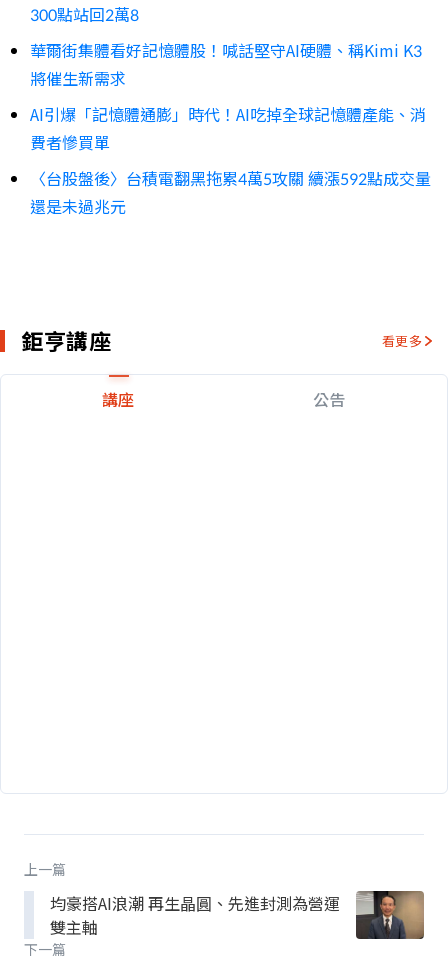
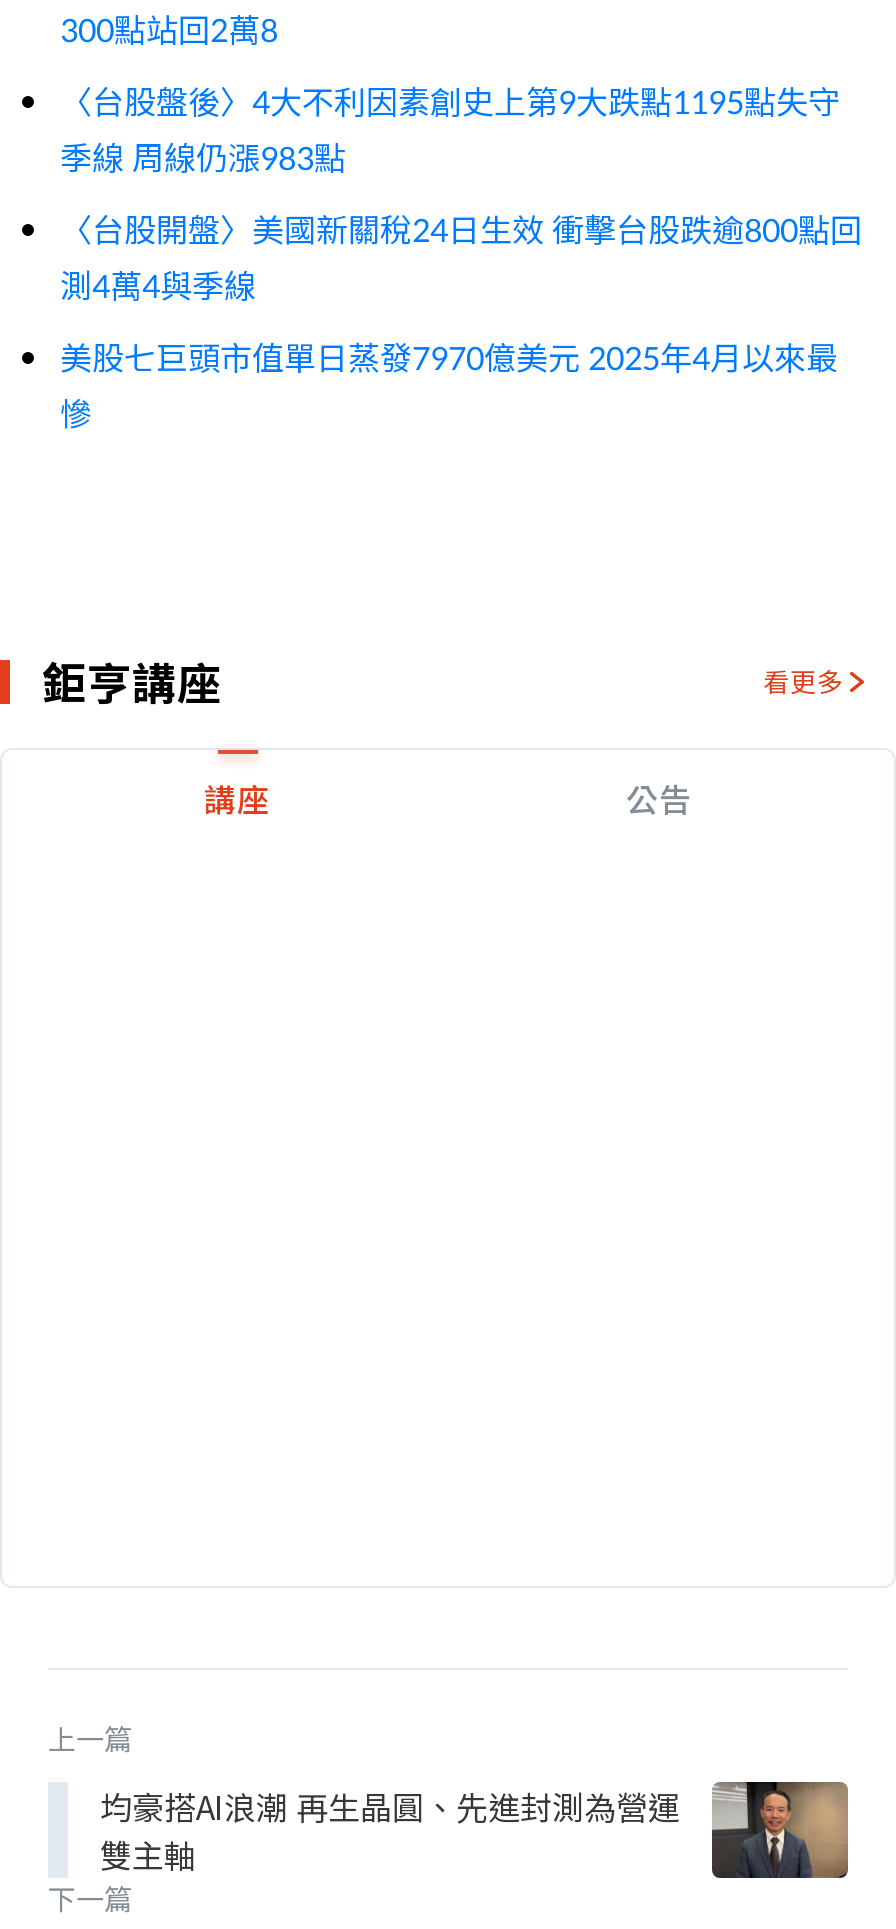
- 華爾街集體看好記憶體股！喊話堅守AI硬體、稱Kimi K3
- 將催生新需求
+ 〈台股盤後〉4大不利因素創史上第9大跌點1195點失守
+ 季線 周線仍漲983點

- AI引爆「記憶體通膨」時代！AI吃掉全球記憶體產能、消
- 費者慘買單
+ 〈台股開盤〉美國新關稅24日生效 衝擊台股跌逾800點回
+ 測4萬4與季線

- 〈台股盤後〉台積電翻黑拖累4萬5攻關 續漲592點成交量
- 還是未過兆元
+ 美股七巨頭市值單日蒸發7970億美元 2025年4月以來最
+ 慘
